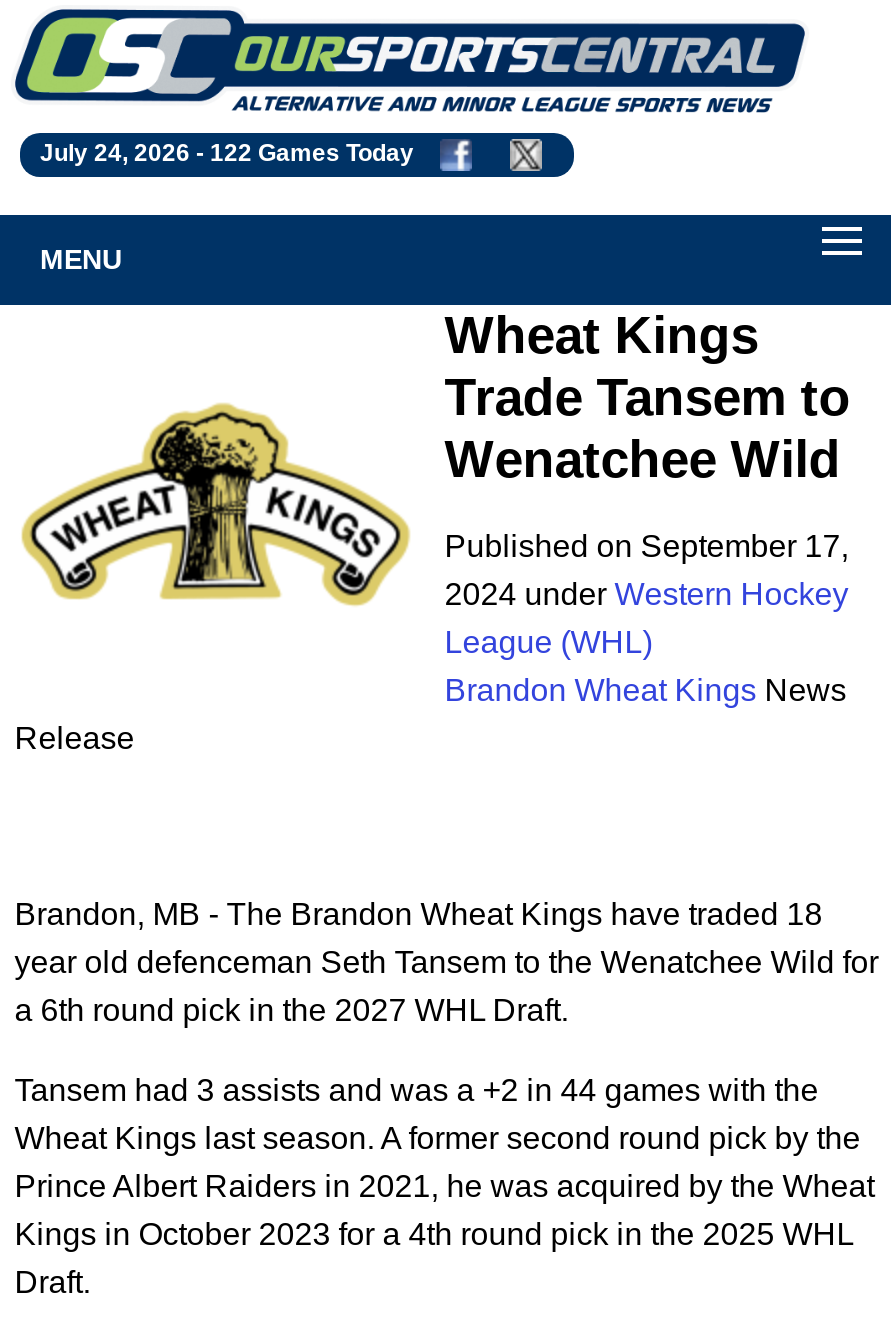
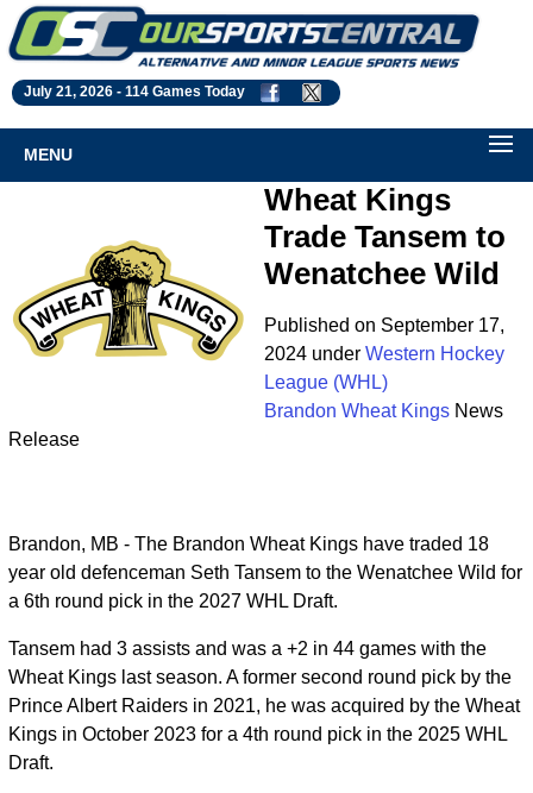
- July 24, 2026 - 122 Games Today
+ July 21, 2026 - 114 Games Today
